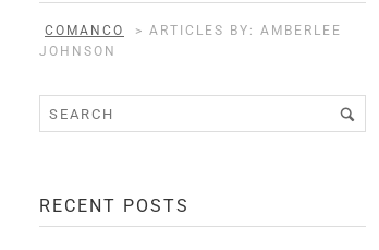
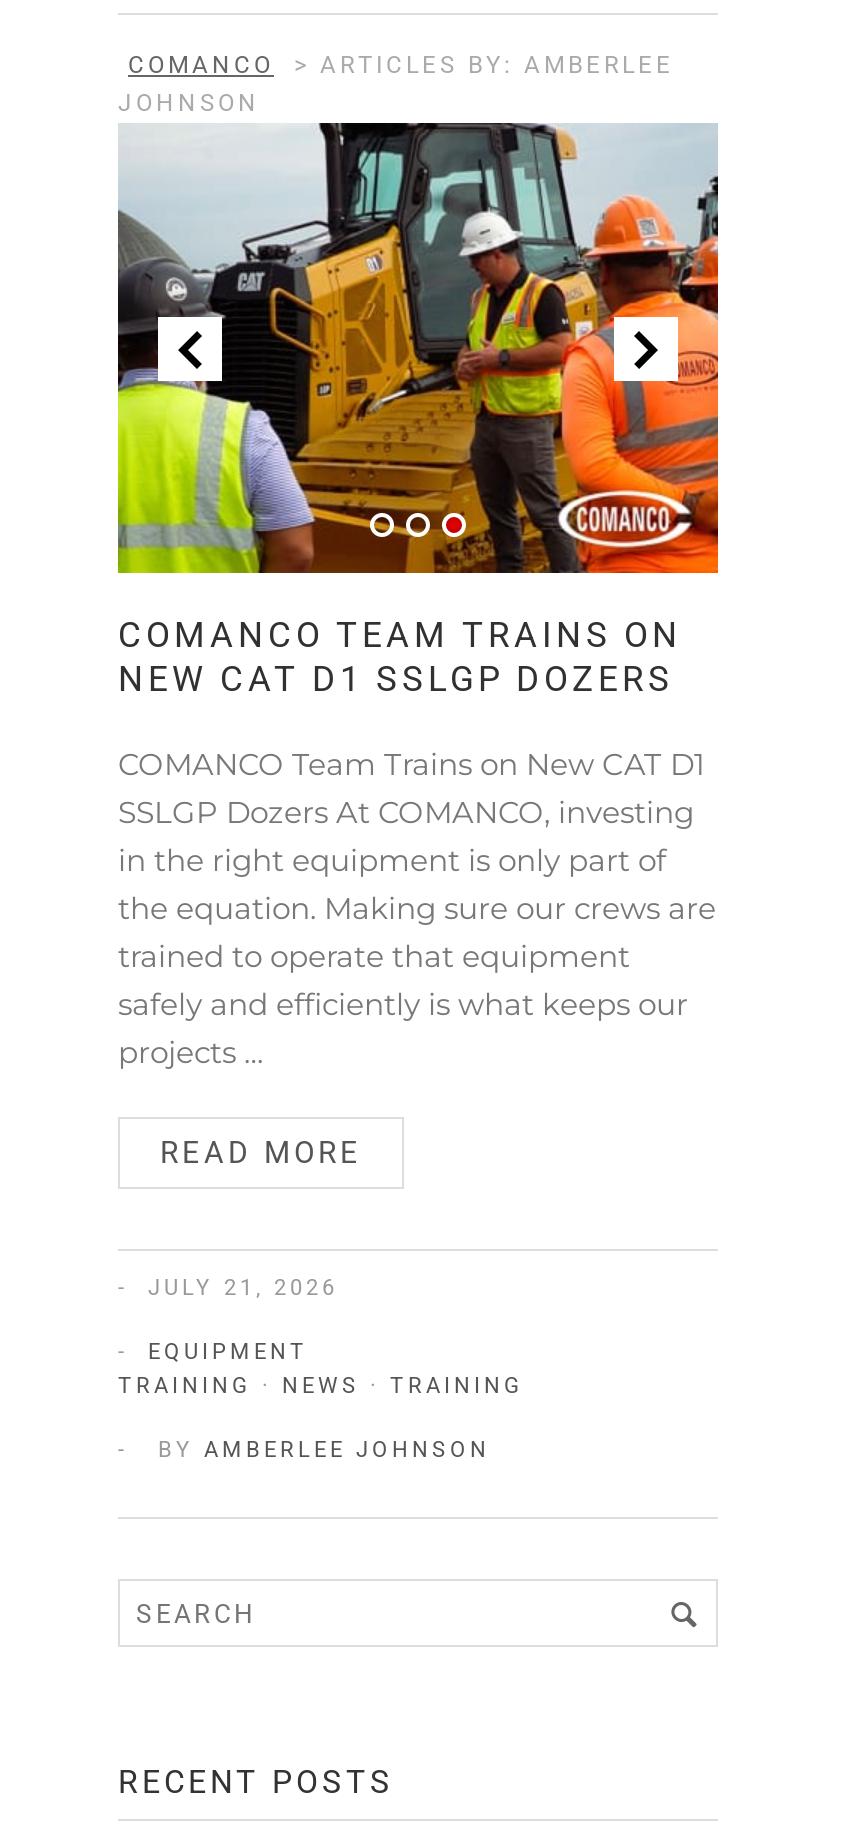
+ [image]
+ COMANCO TEAM TRAINS ON
+ NEW CAT D1 SSLGP DOZERS
+ COMANCO Team Trains on New CAT D1
+ SSLGP Dozers At COMANCO, investing
+ in the right equipment is only part of
+ the equation. Making sure our crews are
+ trained to operate that equipment
+ safely and efficiently is what keeps our
+ projects …
+ READ MORE

+ JULY 21, 2026
+ EQUIPMENT
+ TRAINING · NEWS · TRAINING
+ BY AMBERLEE JOHNSON
